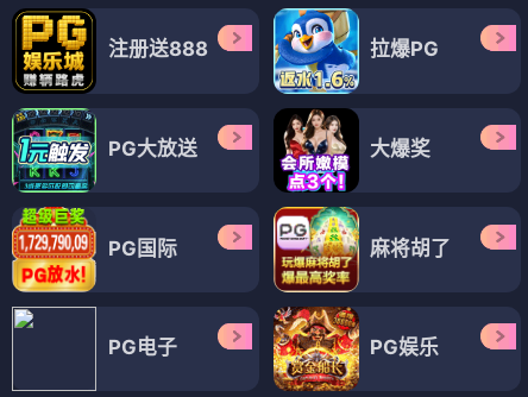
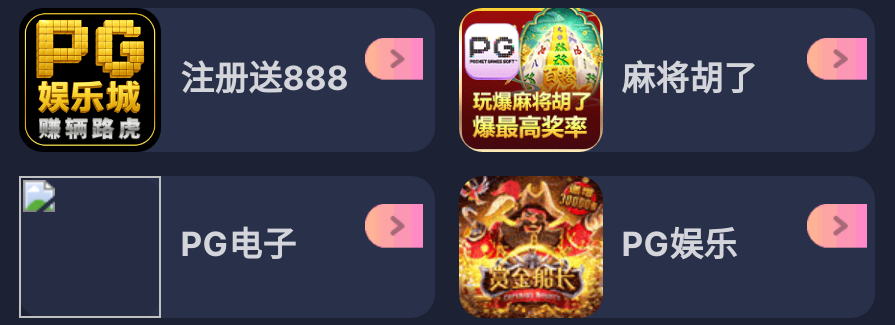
- [image]
- 拉爆PG

- [image]
- PG大放送
- 大爆奖

- [image]

- [image]
- PG国际
